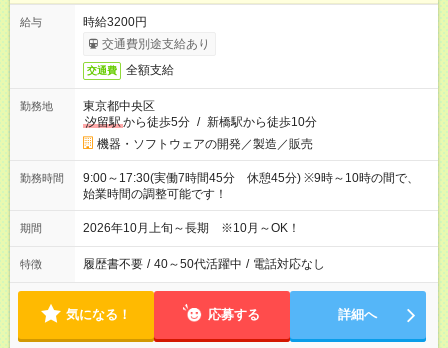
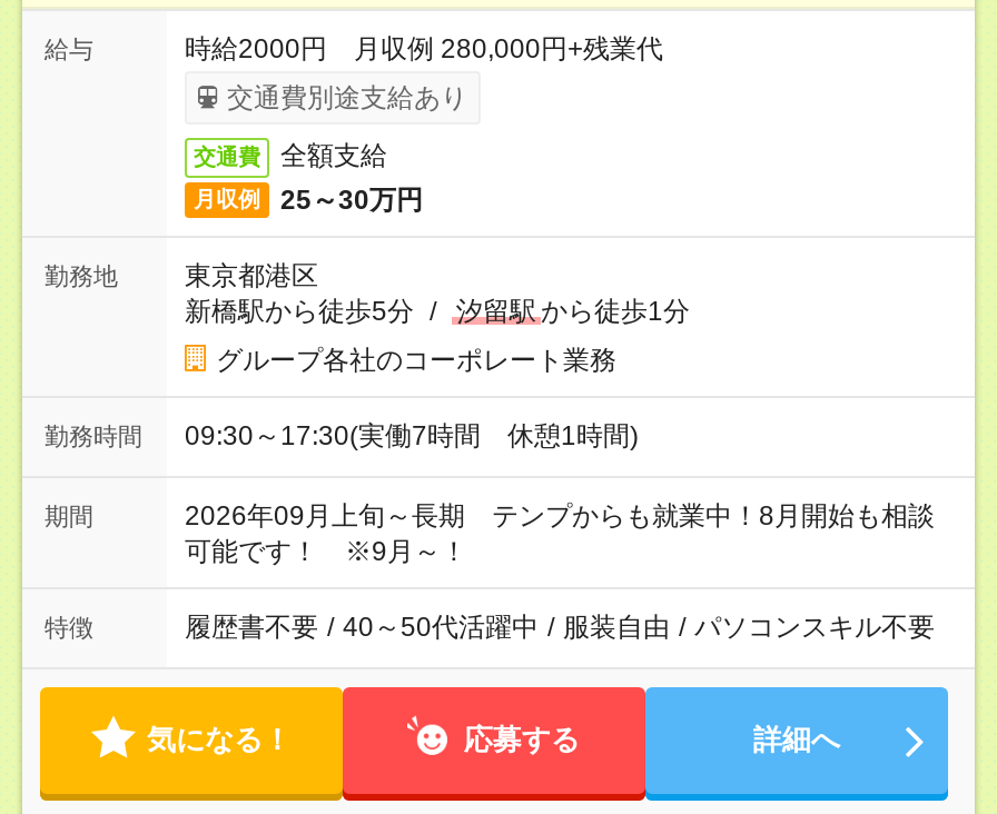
- 時給3200円
+ 時給2000円 月収例 280,000円+残業代

+ 月収例
+ 25～30万円

- 東京都中央区
- 汐留駅 から徒歩5分 / 新橋駅から徒歩10分
+ 東京都港区
+ 新橋駅から徒歩5分 / 汐留駅 から徒歩1分

- 機器・ソフトウェアの開発／製造／販売
+ グループ各社のコーポレート業務

- 9:00～17:30(実働7時間45分 休憩45分) ※9時～10時の間で、
- 始業時間の調整可能です！
+ 09:30～17:30(実働7時間 休憩1時間)

- 2026年10月上旬～長期 ※10月～OK！
+ 2026年09月上旬～長期 テンプからも就業中！8月開始も相談
+ 可能です！ ※9月～！

- 履歴書不要 / 40～50代活躍中 / 電話対応なし
+ 履歴書不要 / 40～50代活躍中 / 服装自由 / パソコンスキル不要
